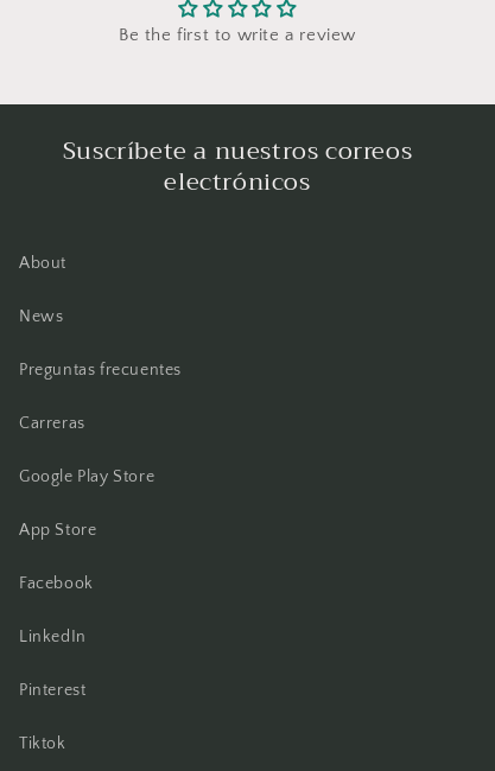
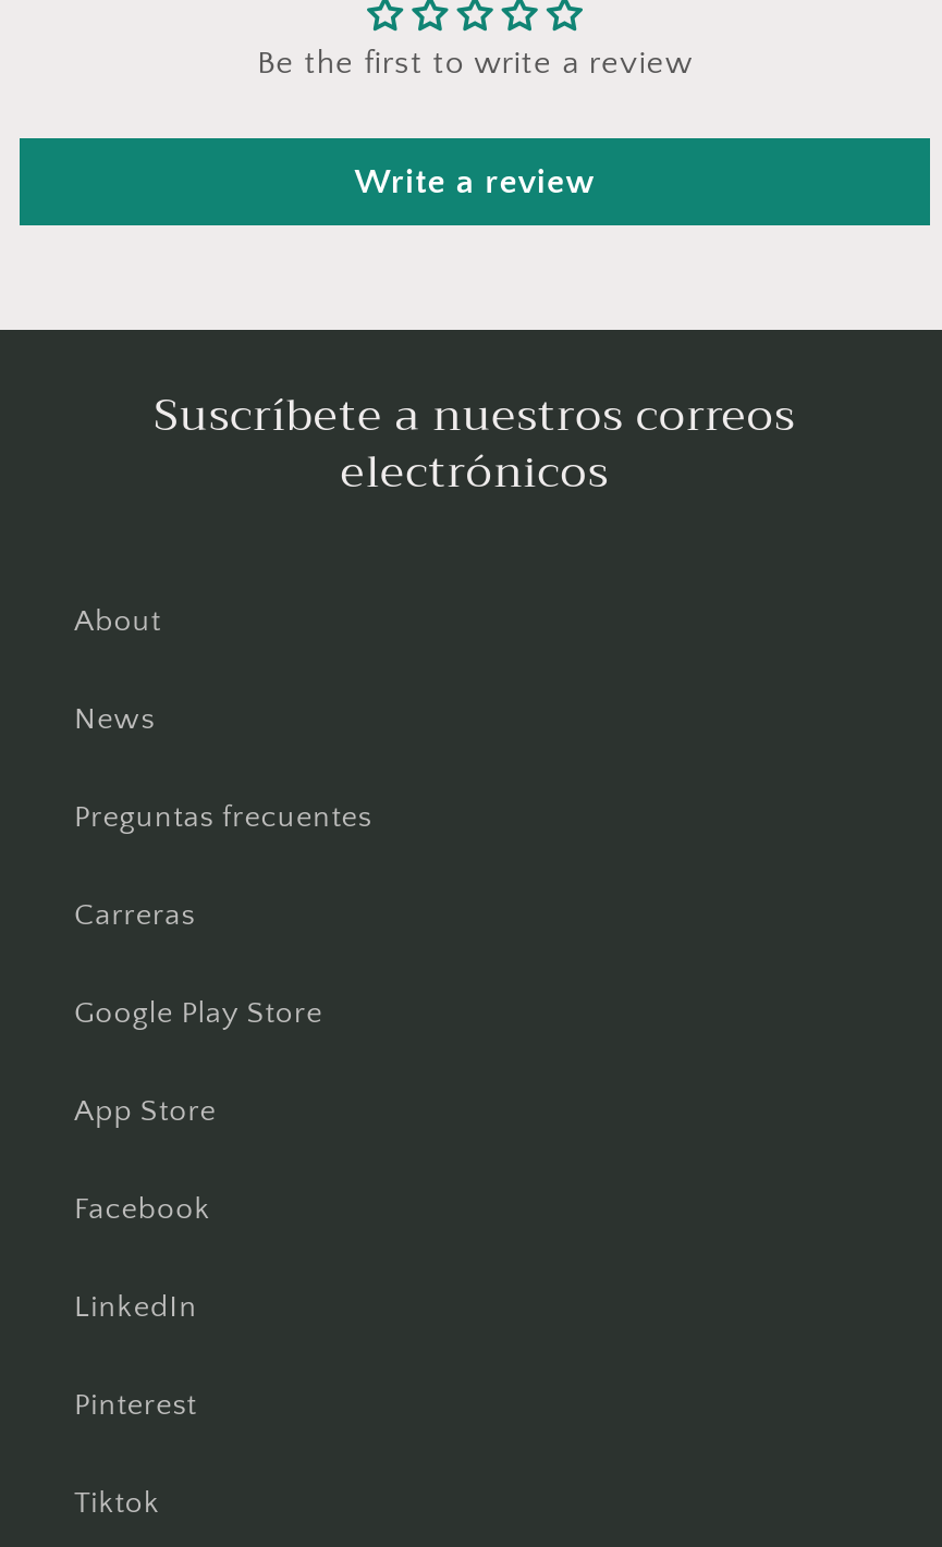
+ Write a review
